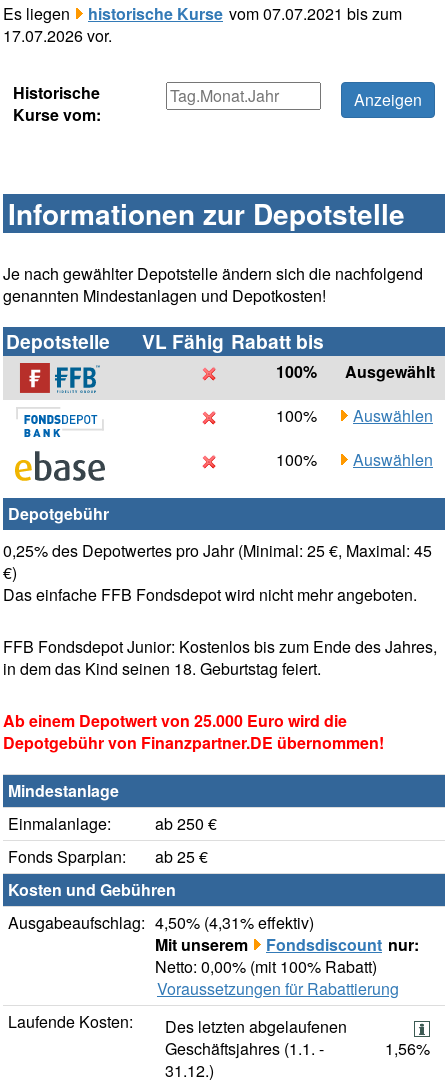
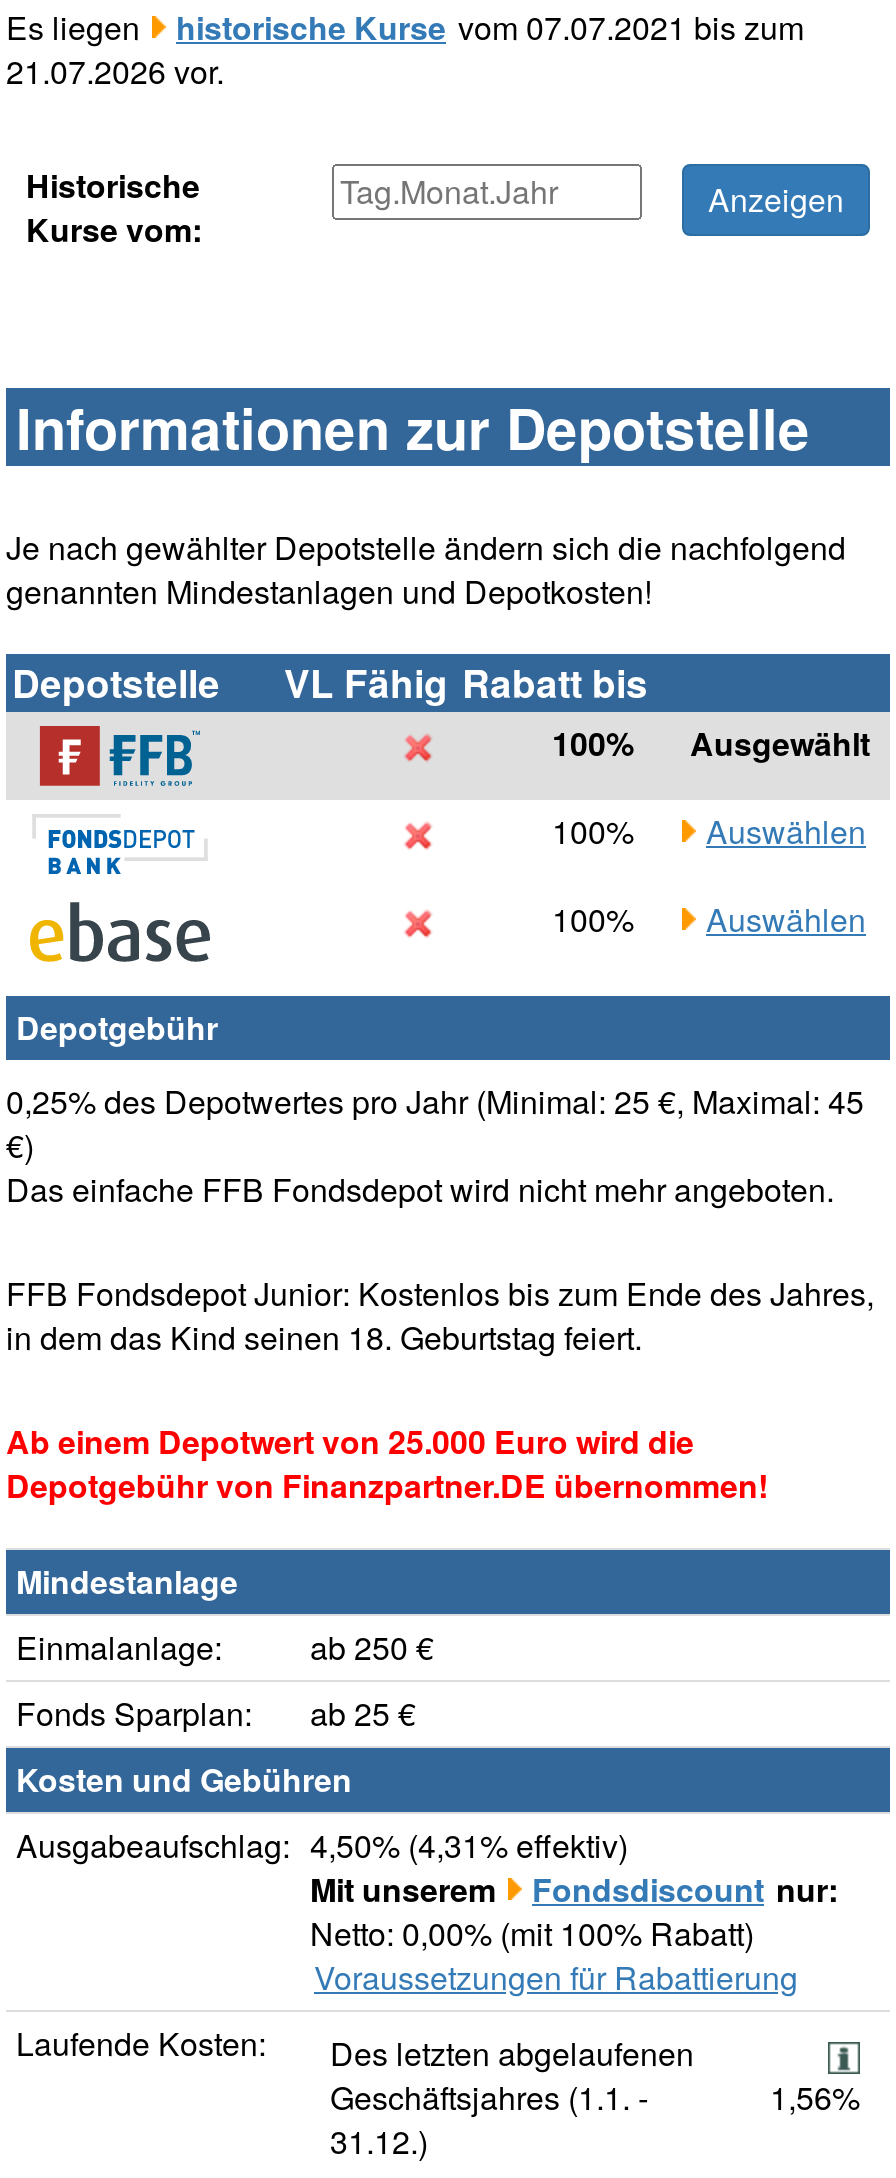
- 17.07.2026 vor.
+ 21.07.2026 vor.
